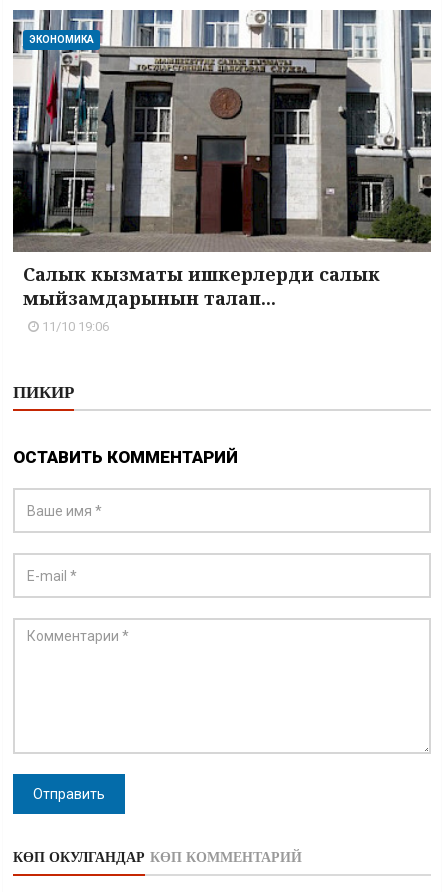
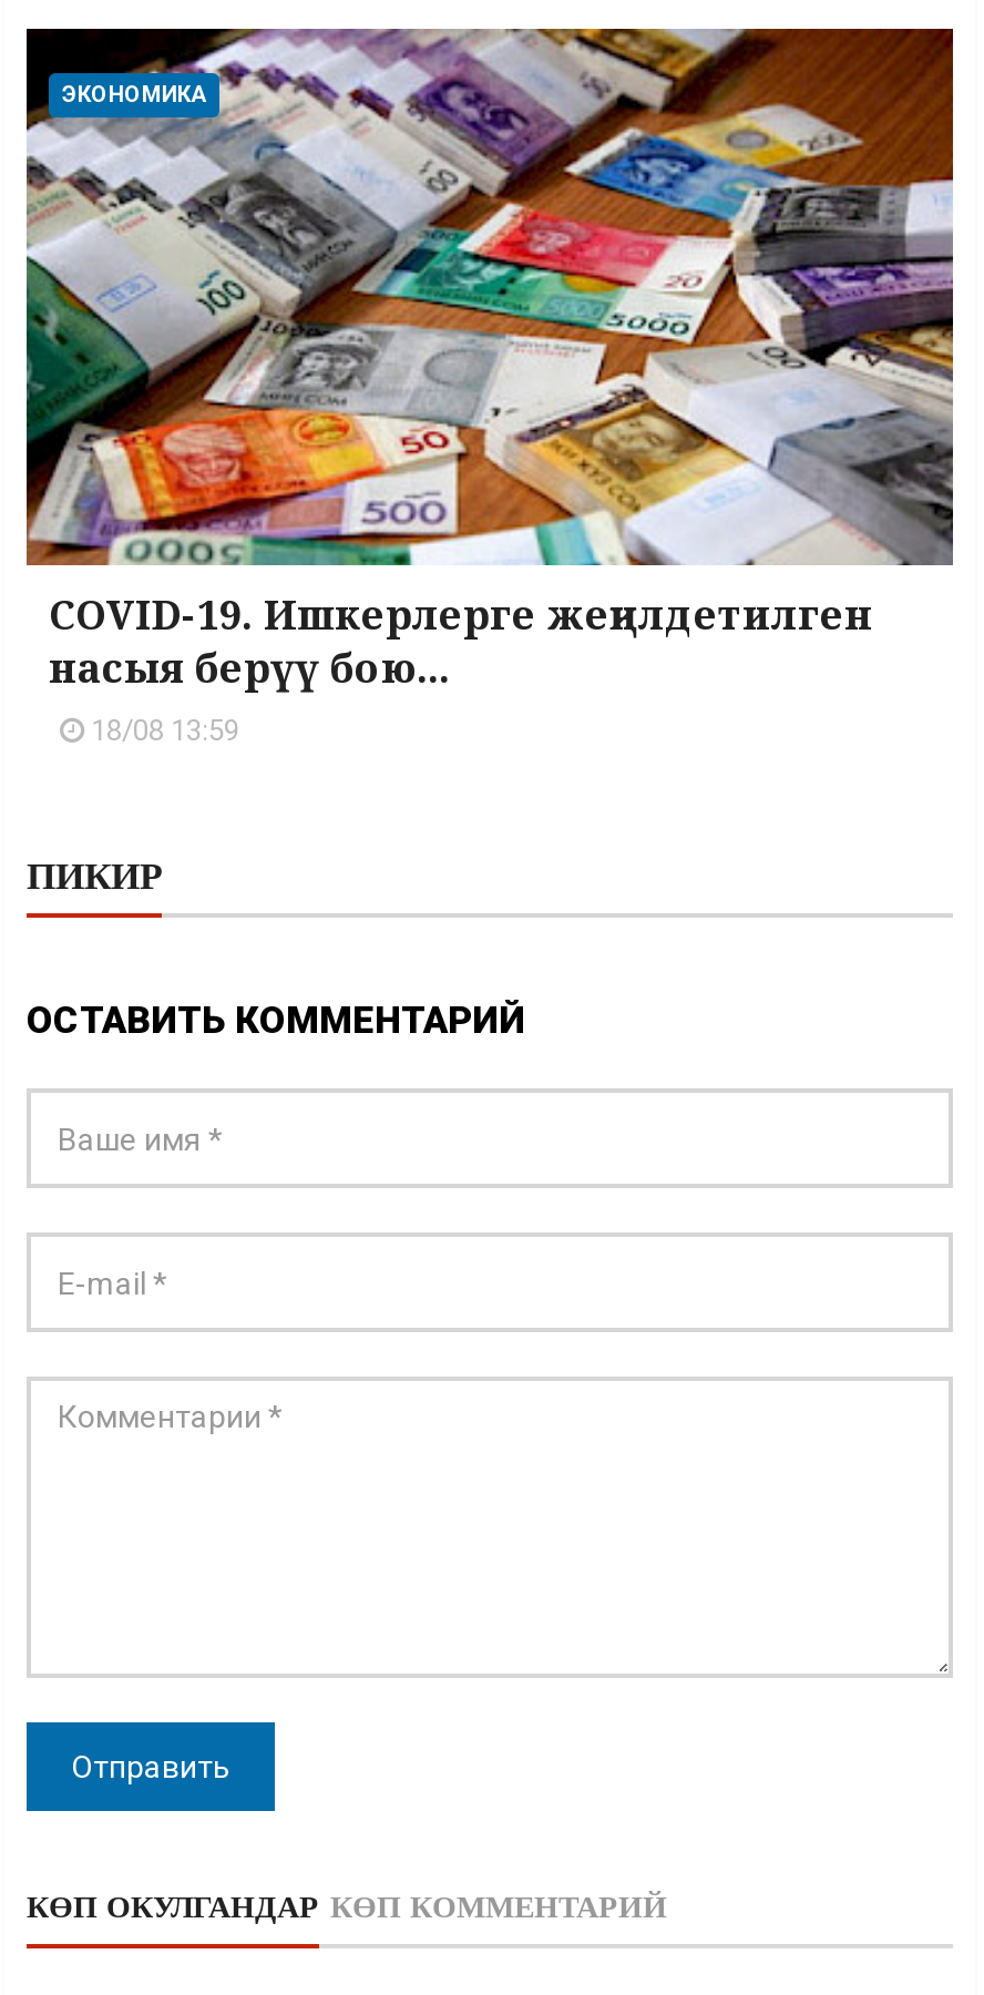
- [image]
- Салык кызматы ишкерлерди салык
- мыйзамдарынын талап...
- 11/10 19:06
+ [image]
+ COVID-19. Ишкерлерге жеңилдетилген
+ насыя берүү бою...
+ 18/08 13:59
